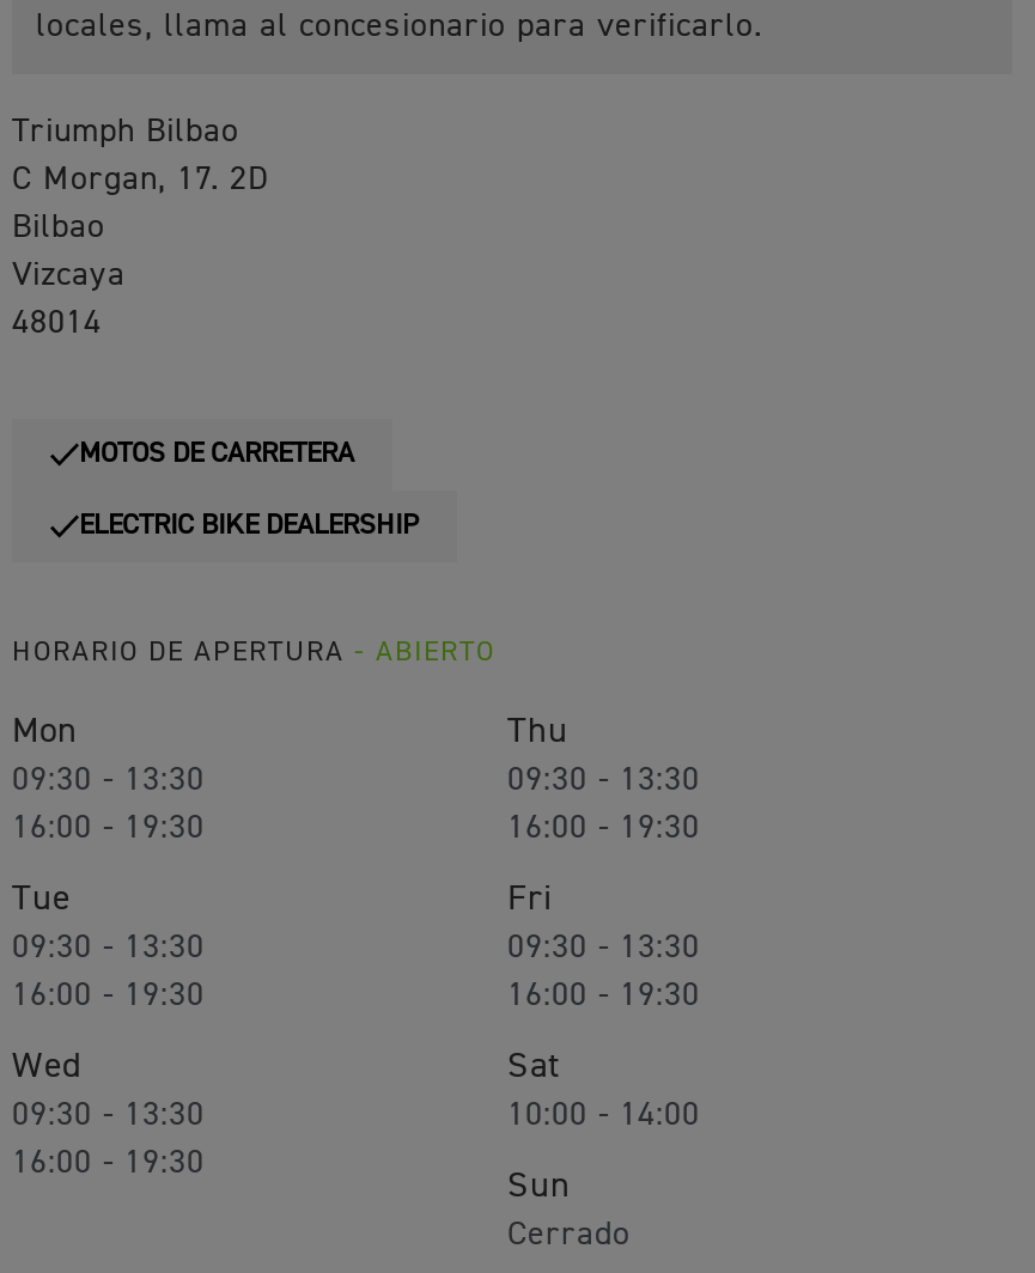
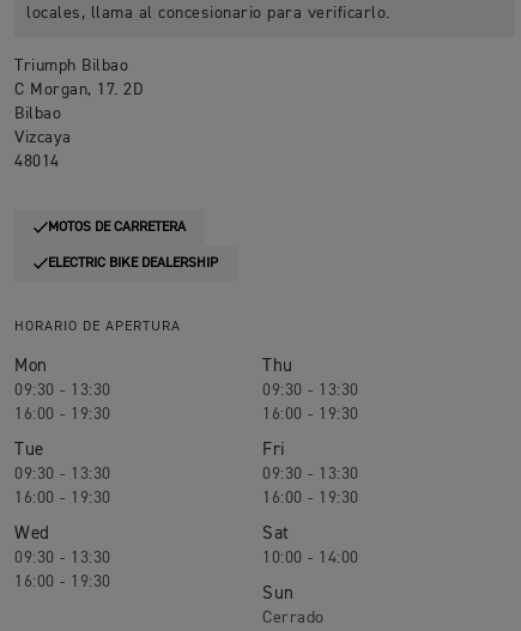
- HORARIO DE APERTURA - ABIERTO
+ HORARIO DE APERTURA
